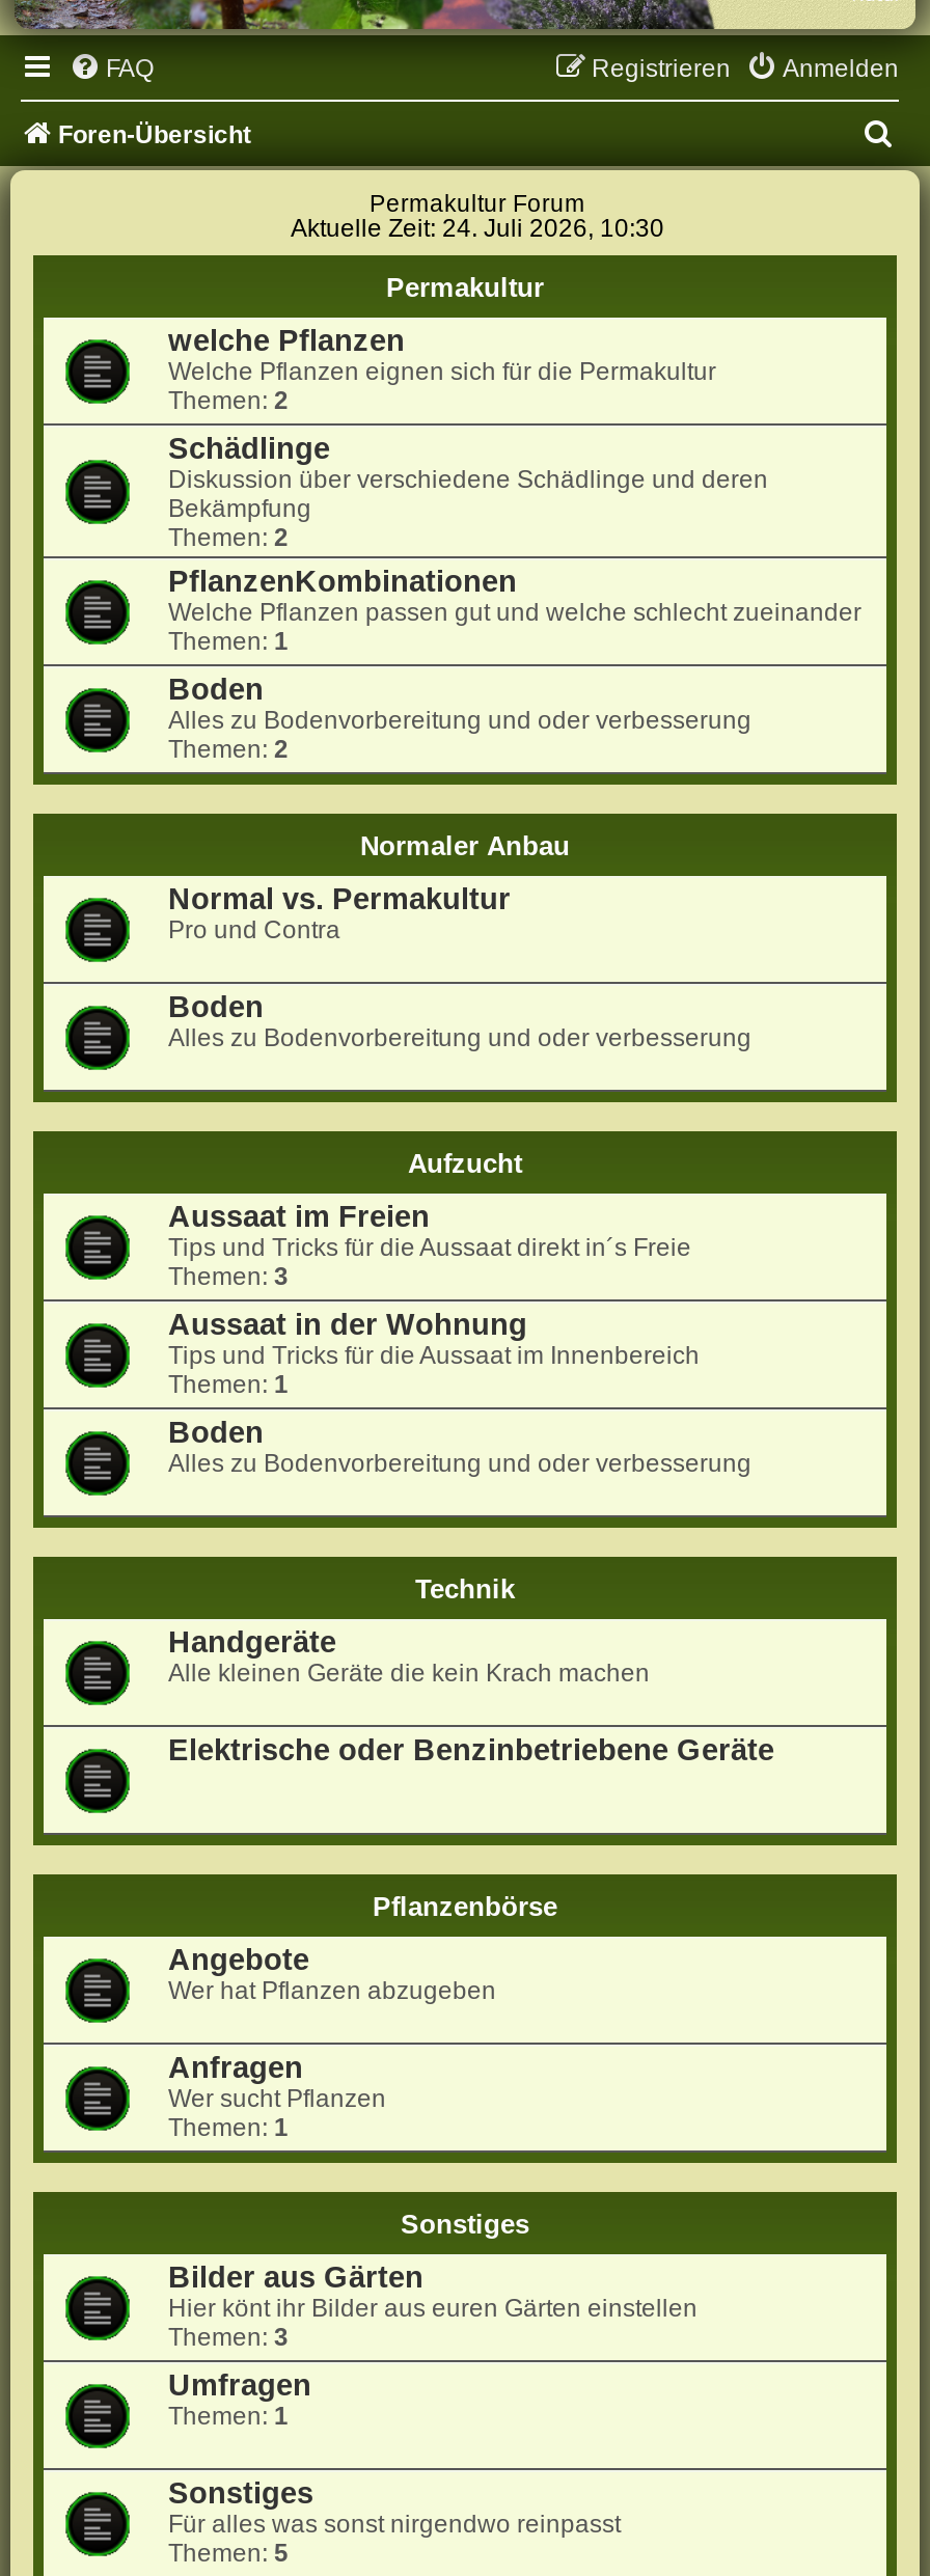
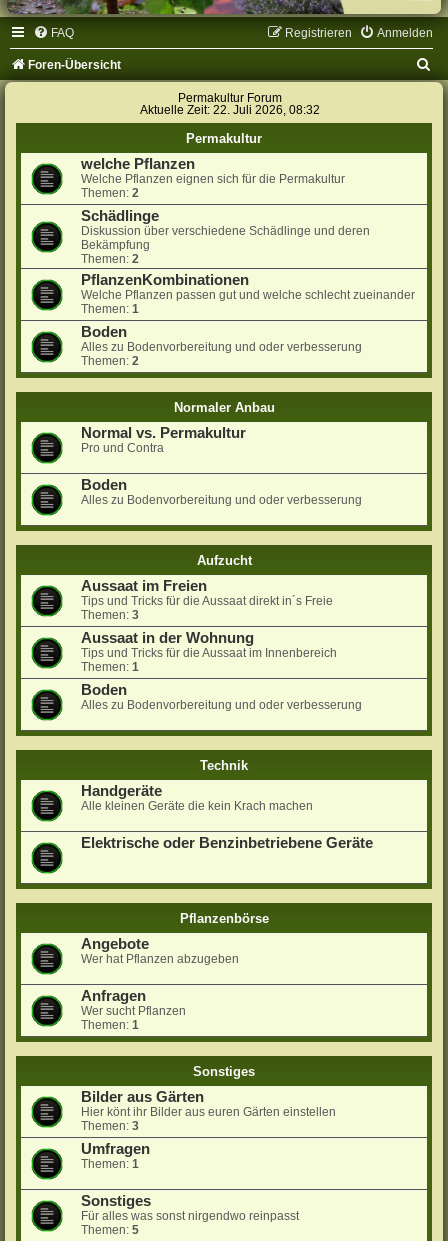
- Aktuelle Zeit: 24. Juli 2026, 10:30
+ Aktuelle Zeit: 22. Juli 2026, 08:32
